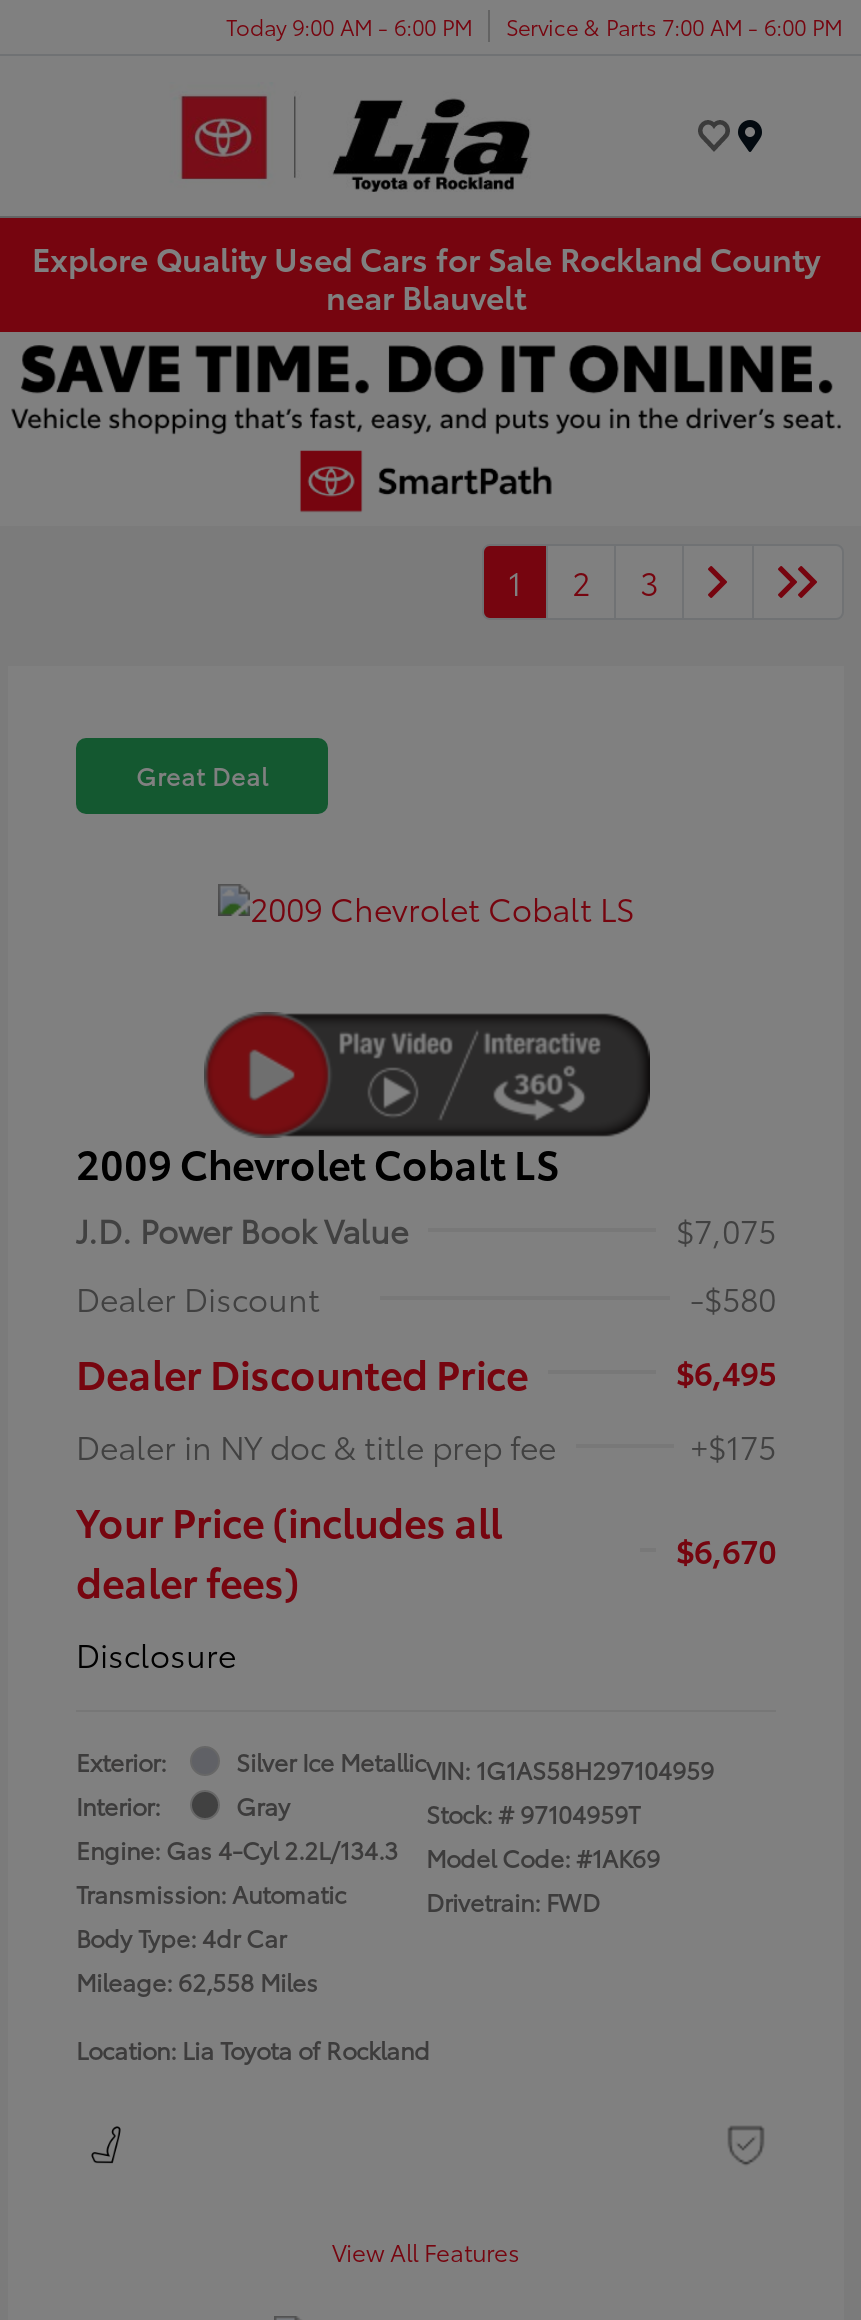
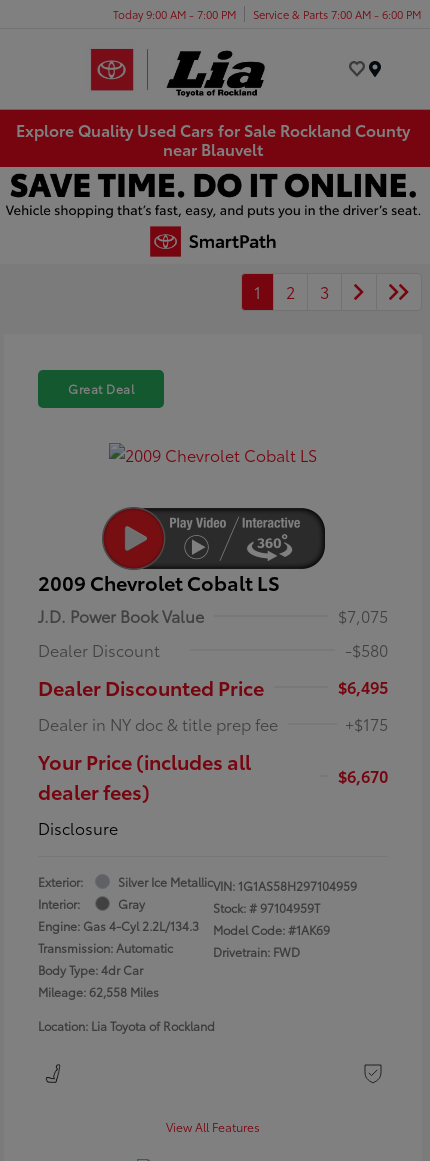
- Today 9:00 AM - 6:00 PM Service & Parts 7:00 AM - 6:00 PM
+ Today 9:00 AM - 7:00 PM Service & Parts 7:00 AM - 6:00 PM
